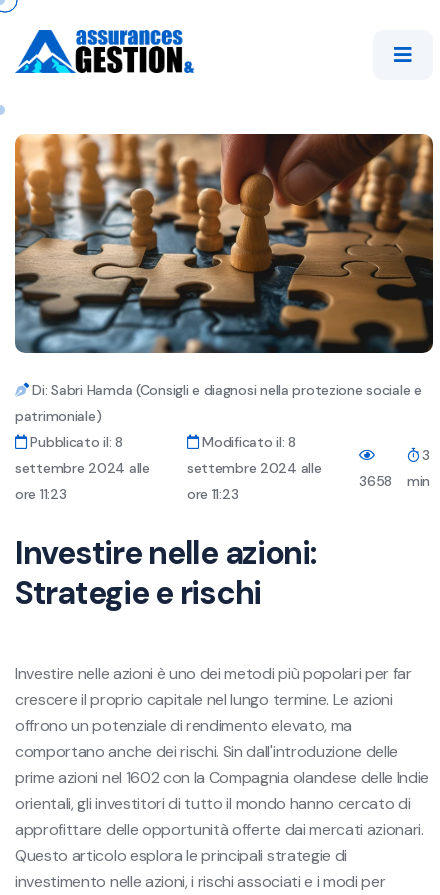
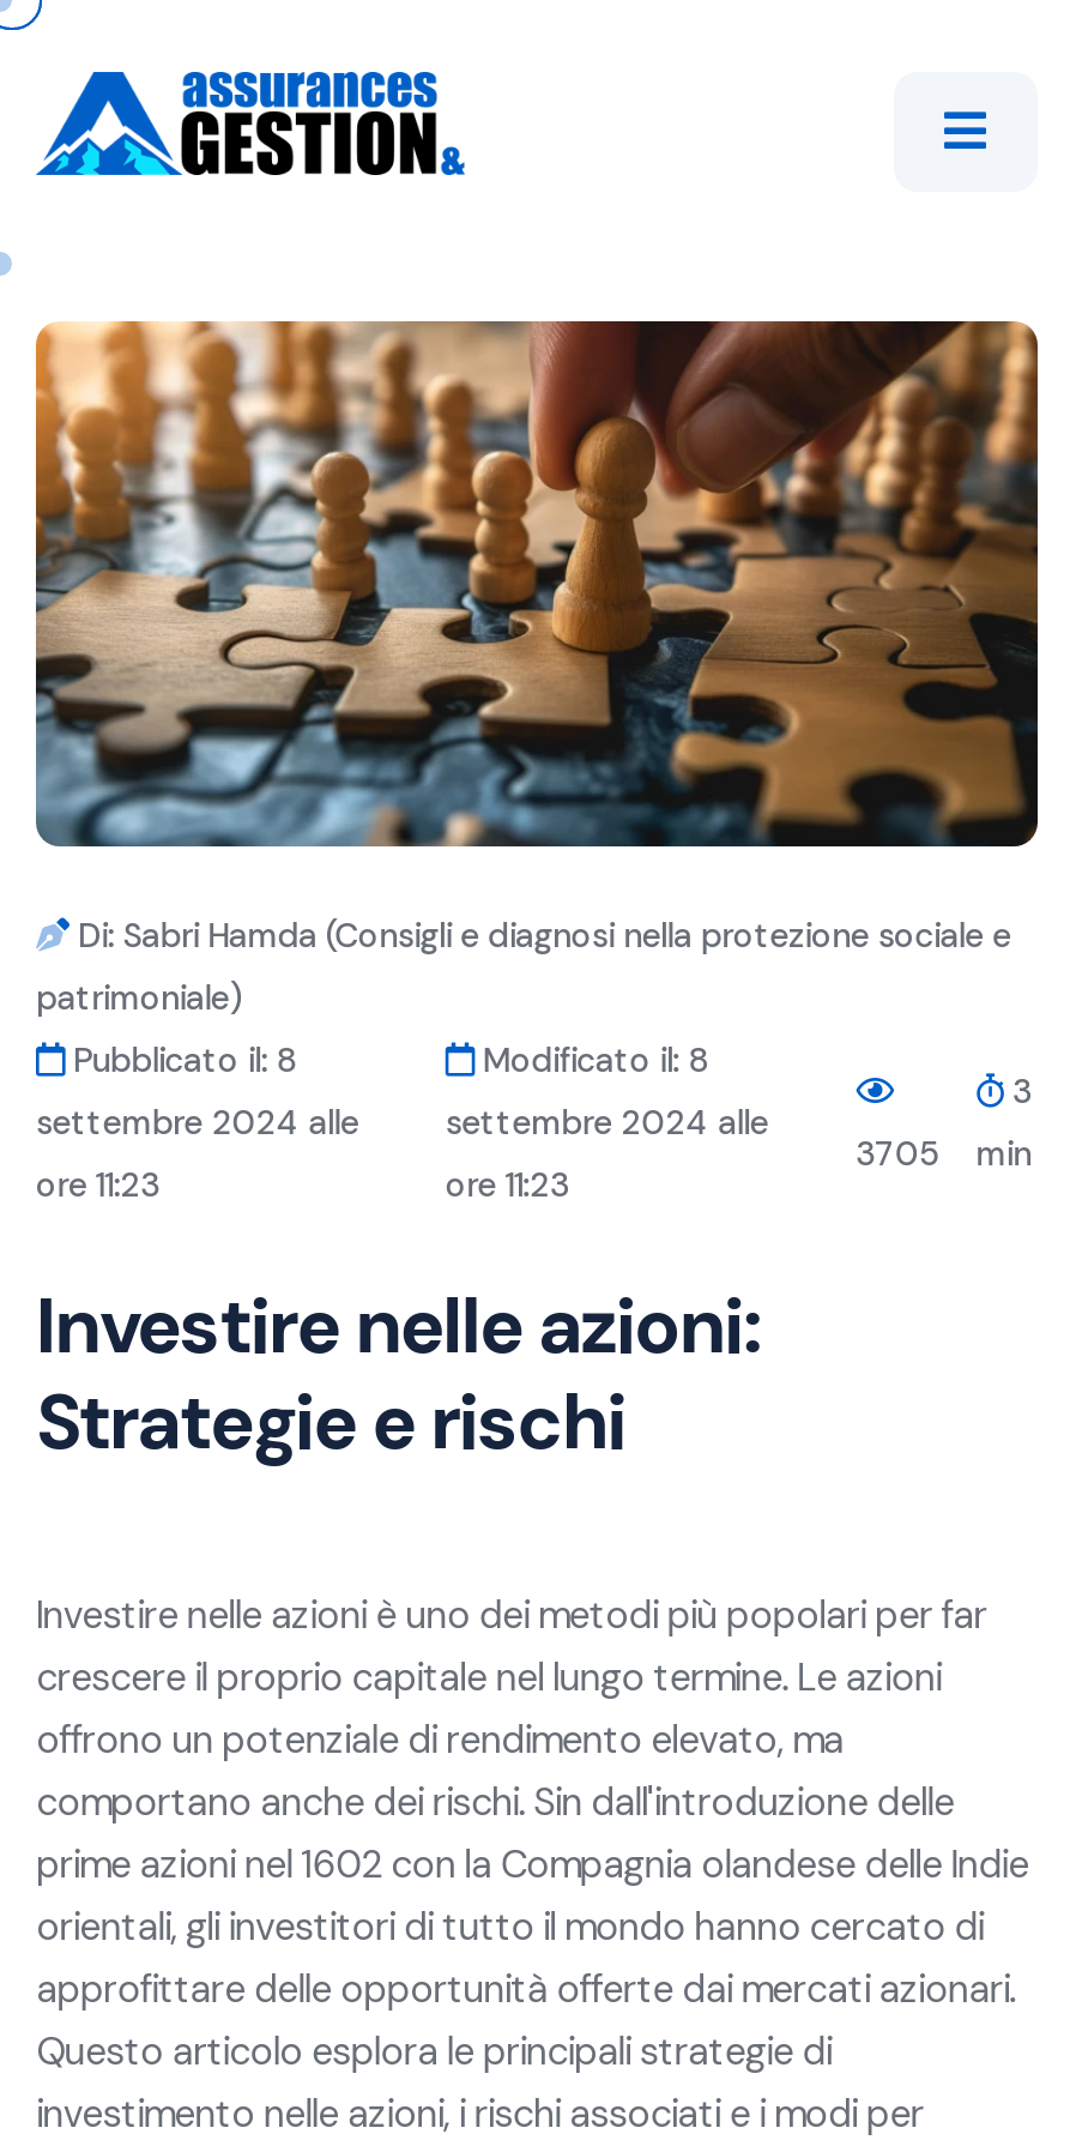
- 3658 min
+ 3705 min
